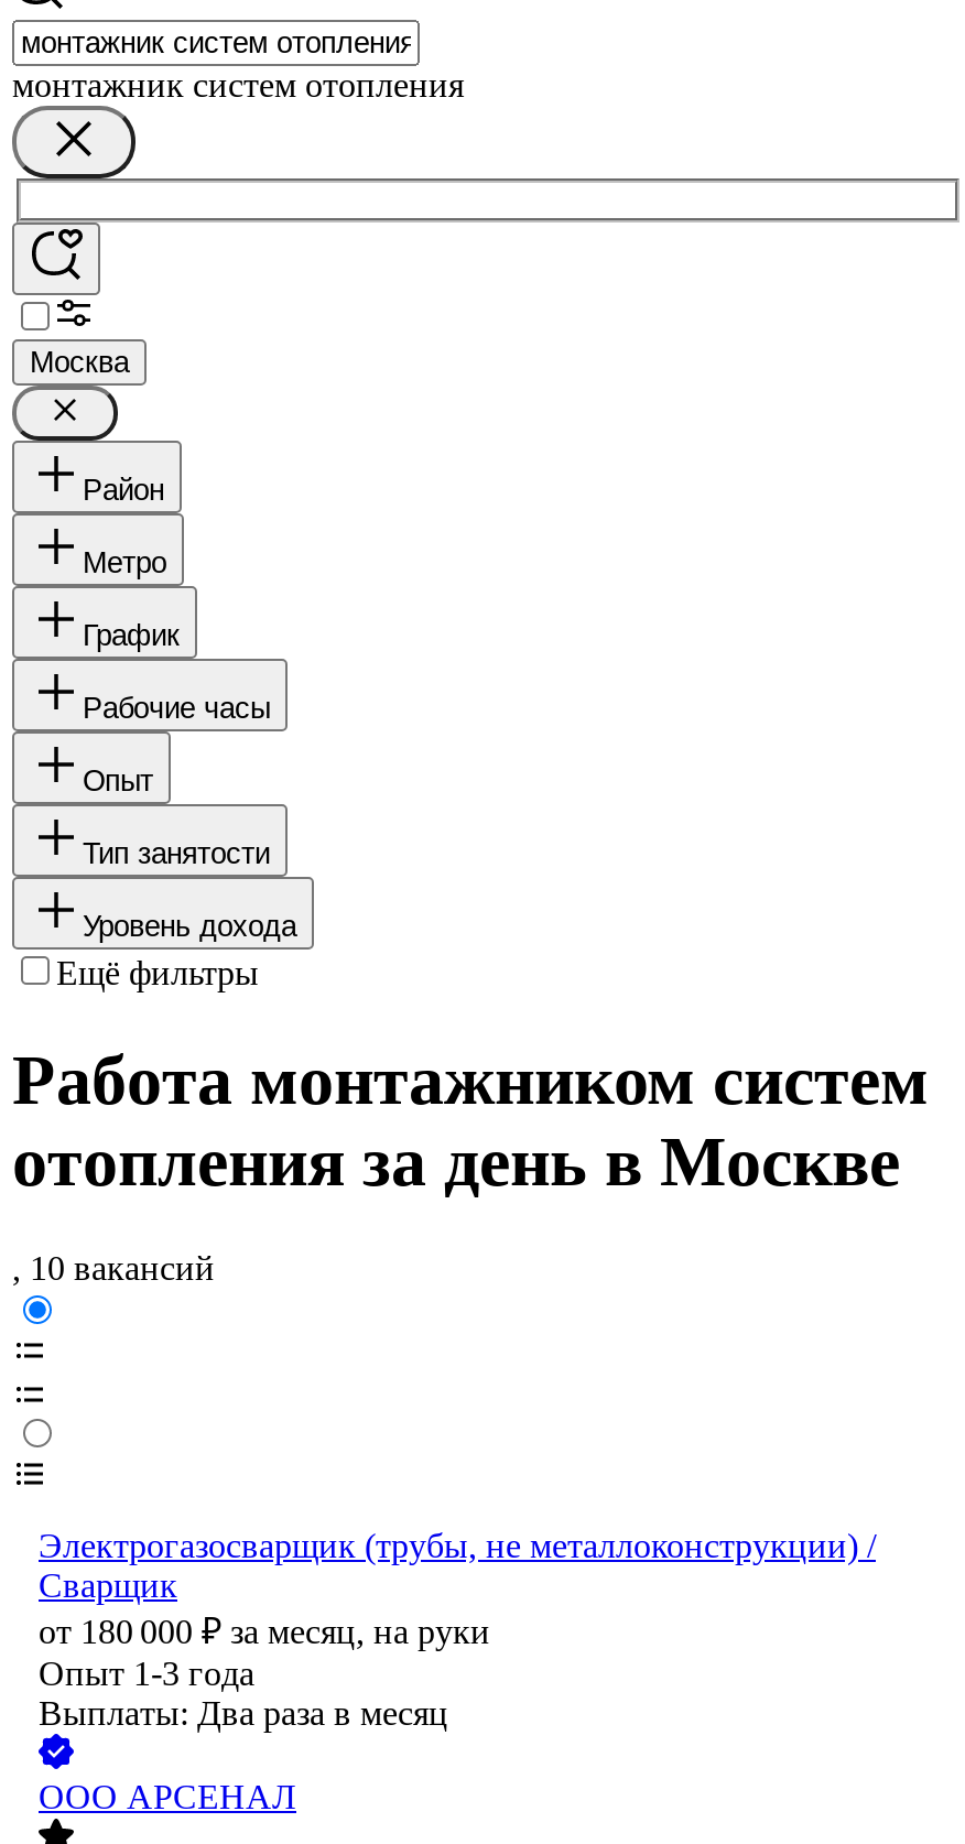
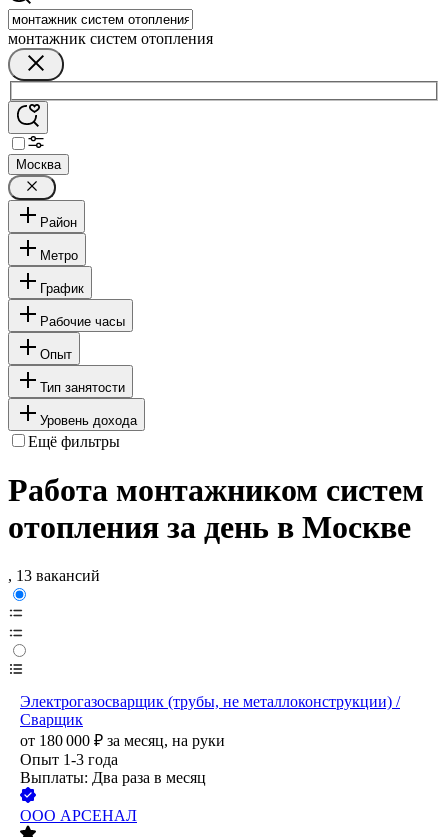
- , 10 вакансий
+ , 13 вакансий
